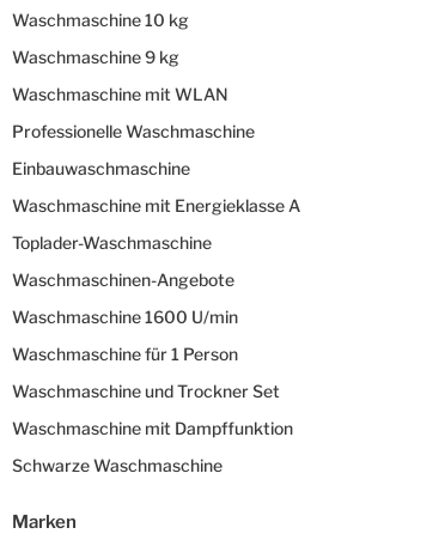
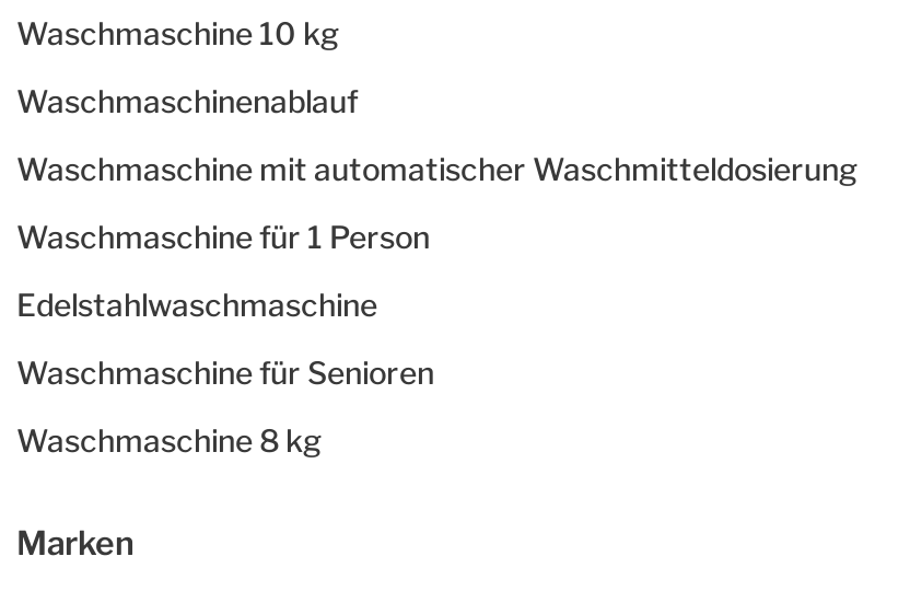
- Waschmaschine 9 kg
- Waschmaschine mit WLAN
- Professionelle Waschmaschine
- Einbauwaschmaschine
- Waschmaschine mit Energieklasse A
- Toplader-Waschmaschine
- Waschmaschinen-Angebote
- Waschmaschine 1600 U/min
+ Waschmaschinenablauf
+ Waschmaschine mit automatischer Waschmitteldosierung

- Waschmaschine und Trockner Set
+ Edelstahlwaschmaschine

- Waschmaschine mit Dampffunktion
+ Waschmaschine für Senioren

- Schwarze Waschmaschine
+ Waschmaschine 8 kg
